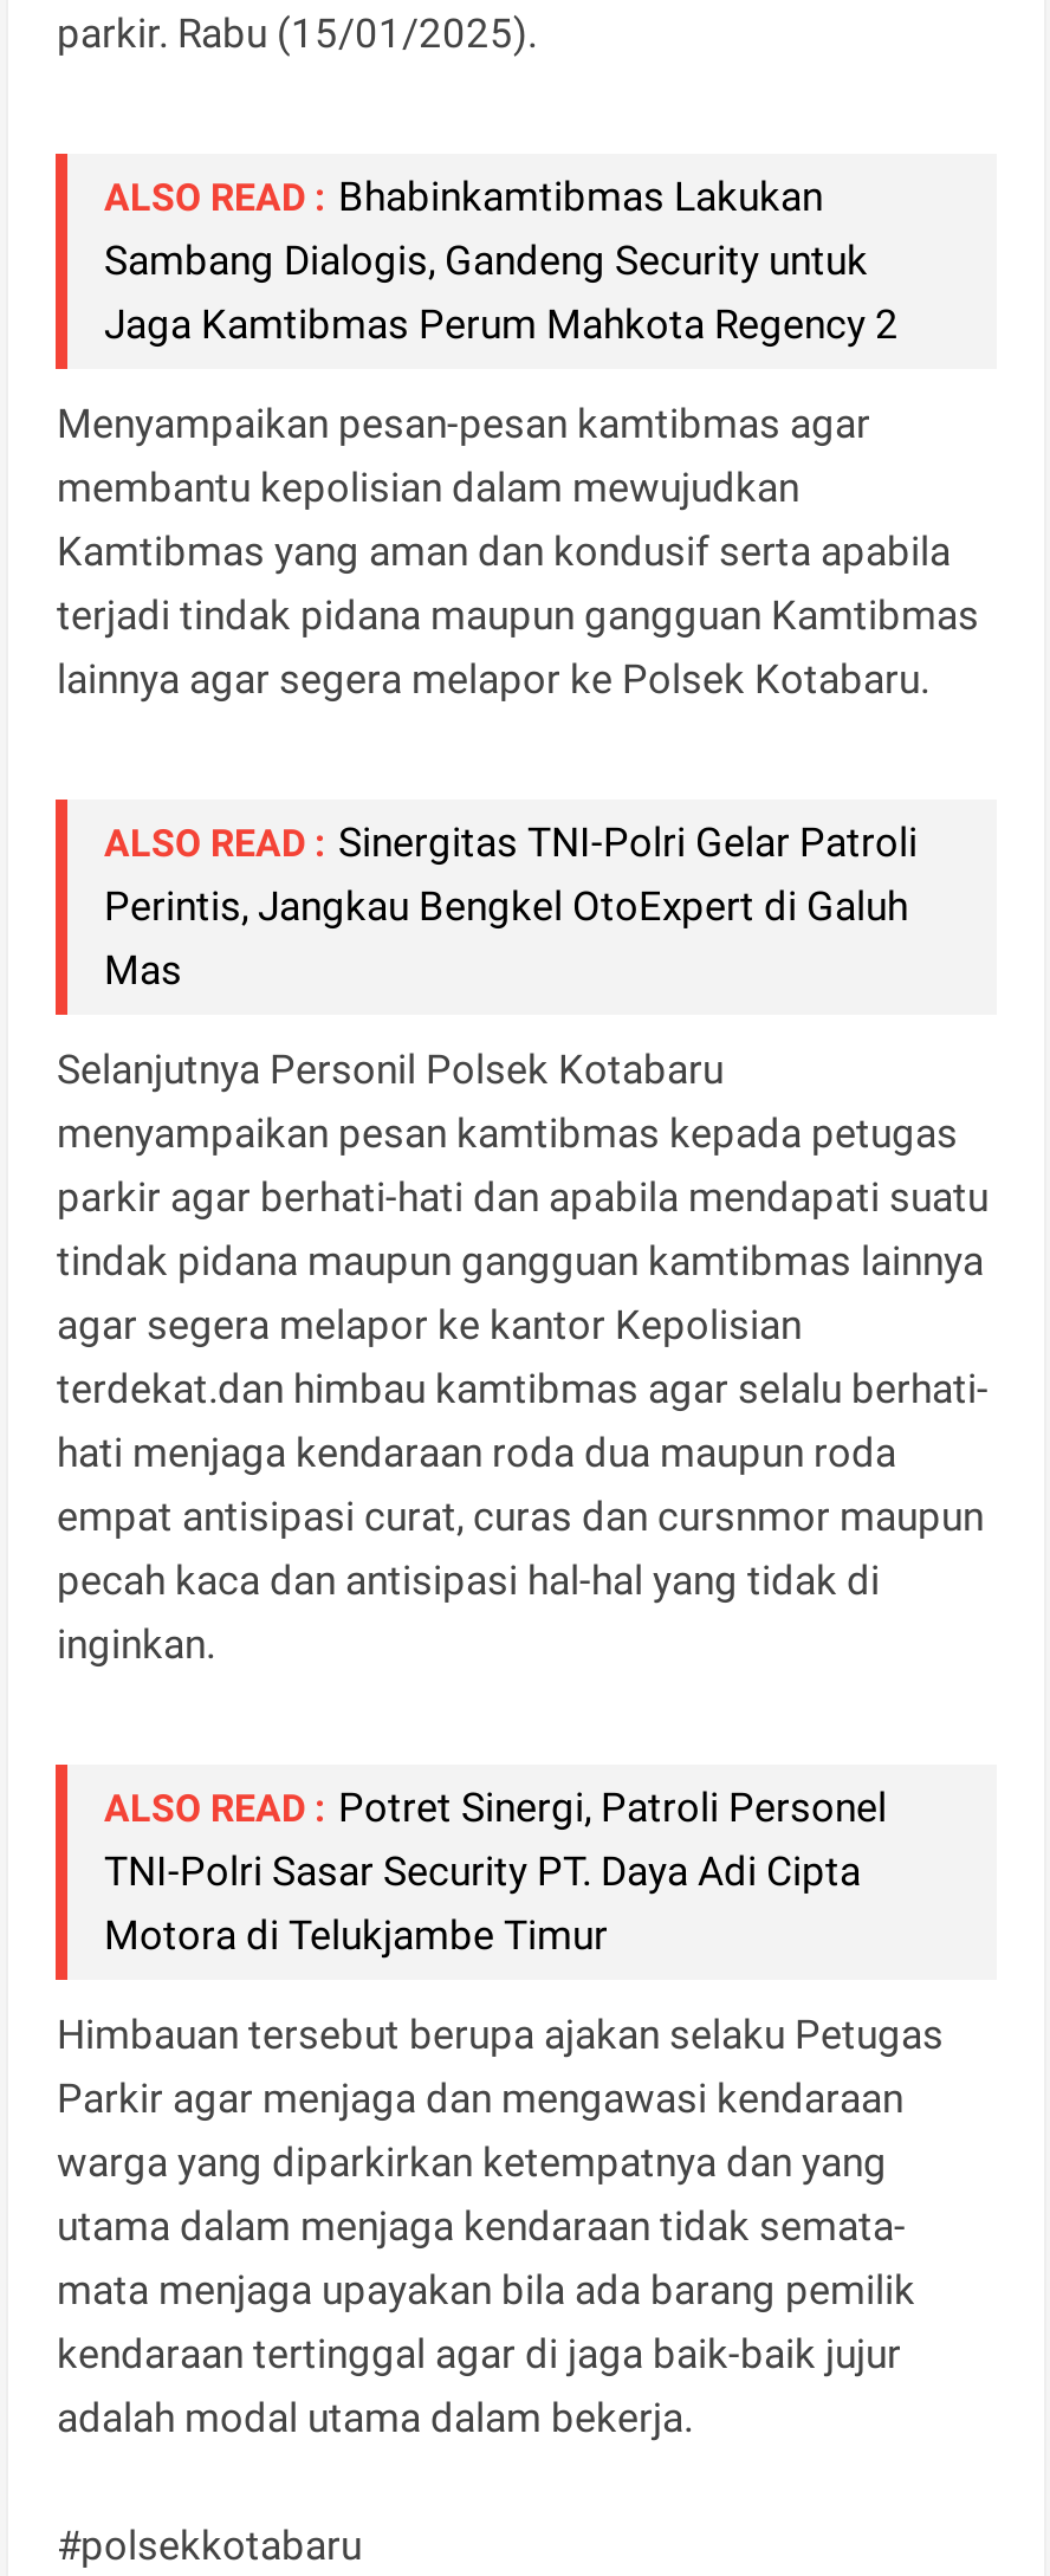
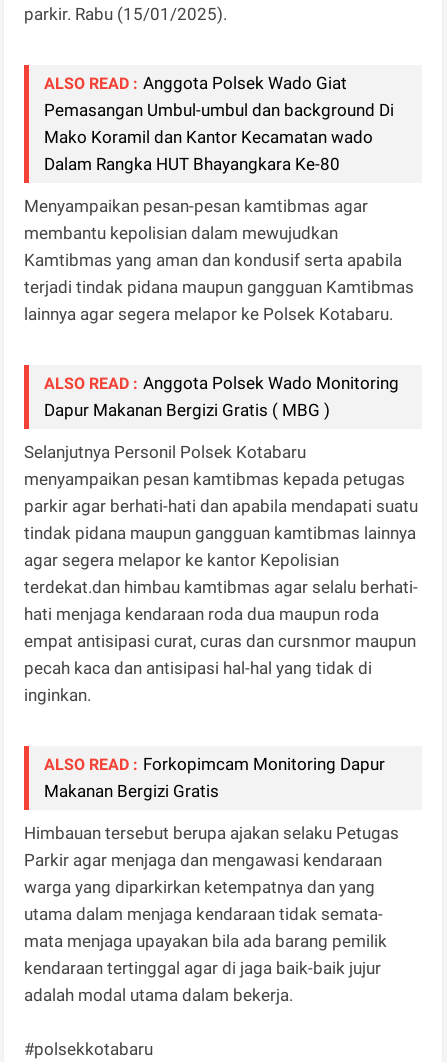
- ALSO READ : Bhabinkamtibmas Lakukan
- Sambang Dialogis, Gandeng Security untuk
- Jaga Kamtibmas Perum Mahkota Regency 2
+ ALSO READ : Anggota Polsek Wado Giat
+ Pemasangan Umbul-umbul dan background Di
+ Mako Koramil dan Kantor Kecamatan wado
+ Dalam Rangka HUT Bhayangkara Ke-80

moved down: Menyampaikan pesan-pesan kamtibmas agar | membantu kepolisian dalam mewujudkan | Kamtibmas yang aman dan kondusif serta apabila | terjadi tindak pidana maupun gangguan Kamtibmas | lainnya agar segera melapor ke Polsek Kotabaru.

- ALSO READ : Sinergitas TNI-Polri Gelar Patroli
- Perintis, Jangkau Bengkel OtoExpert di Galuh
- Mas
+ ALSO READ : Anggota Polsek Wado Monitoring
+ Dapur Makanan Bergizi Gratis ( MBG )

- ALSO READ : Potret Sinergi, Patroli Personel
- TNI-Polri Sasar Security PT. Daya Adi Cipta
- Motora di Telukjambe Timur
+ ALSO READ : Forkopimcam Monitoring Dapur
+ Makanan Bergizi Gratis
